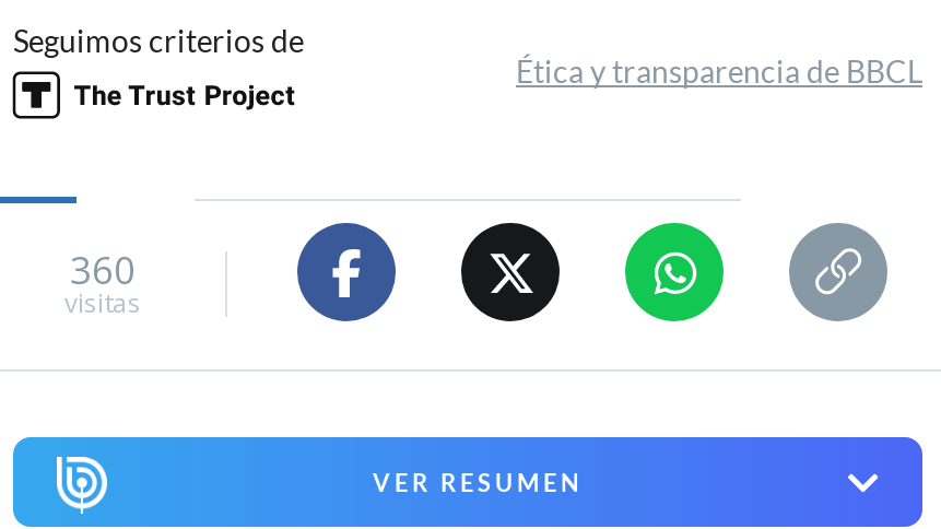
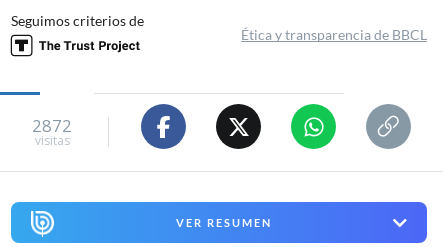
- 360
+ 2872
